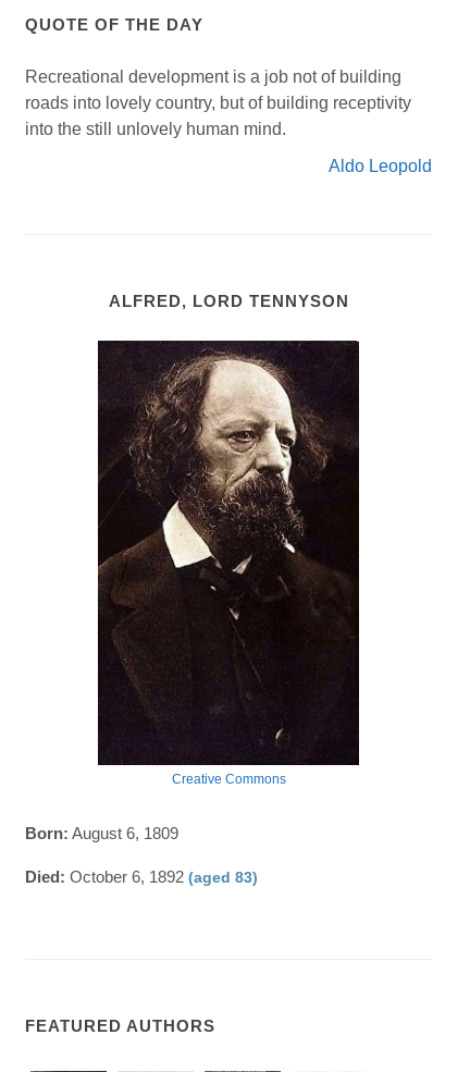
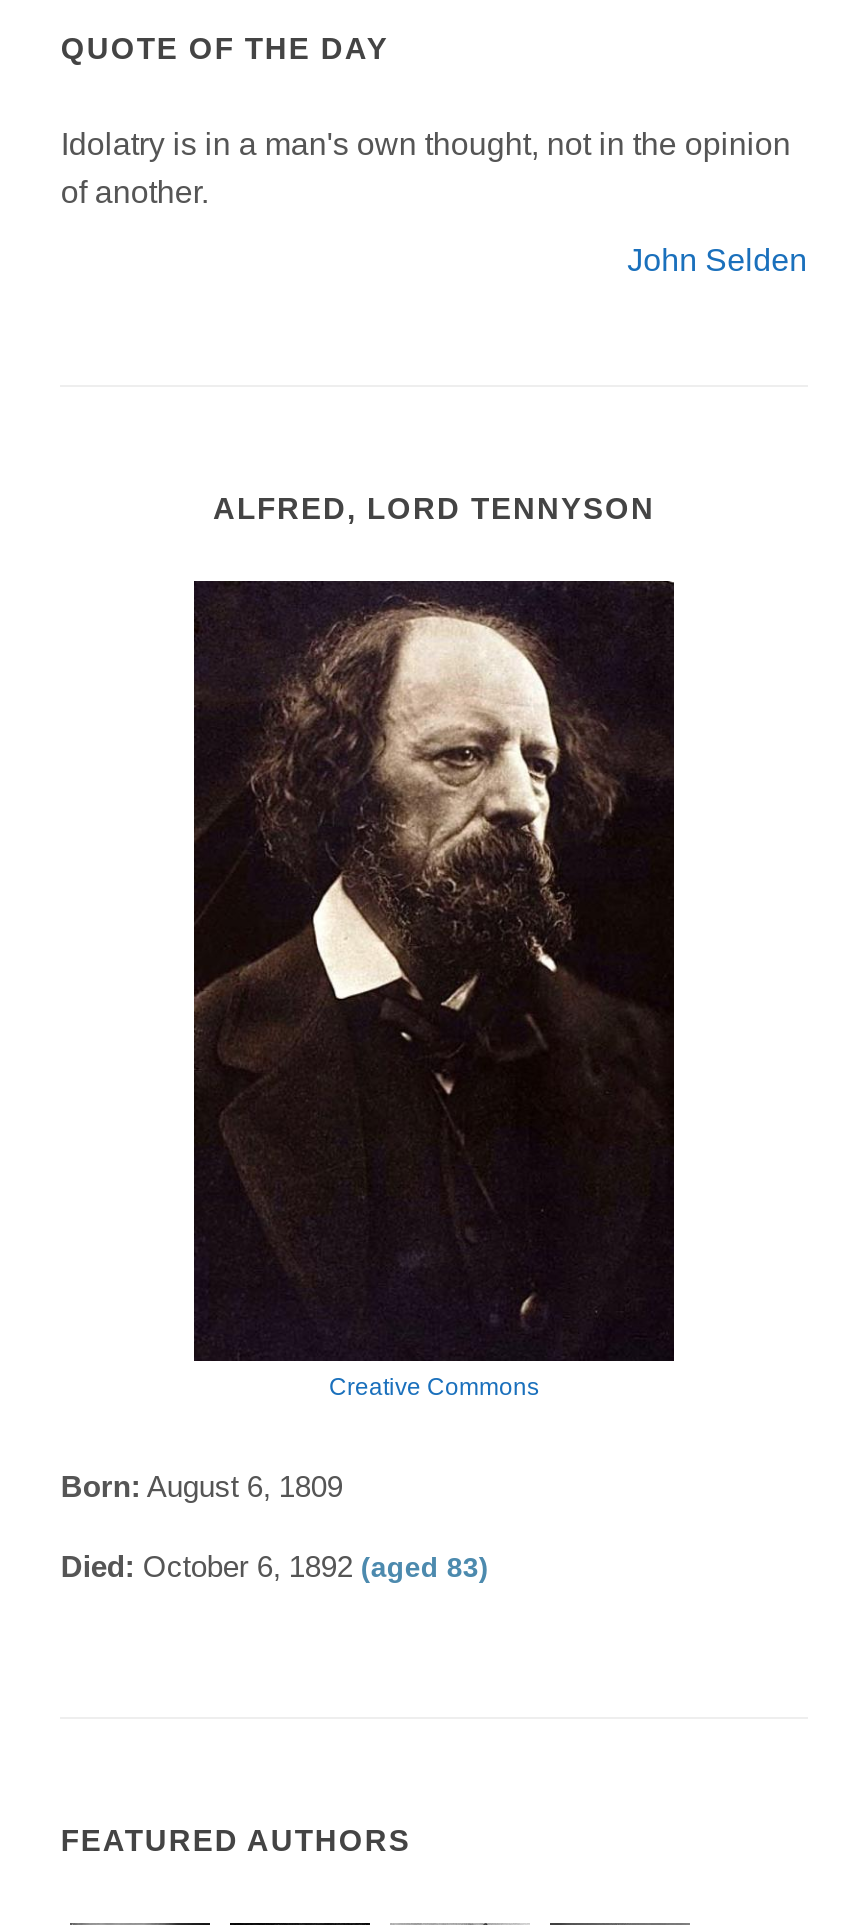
- Recreational development is a job not of building
- roads into lovely country, but of building receptivity
- into the still unlovely human mind.
+ Idolatry is in a man's own thought, not in the opinion
+ of another.

- Aldo Leopold
+ John Selden
